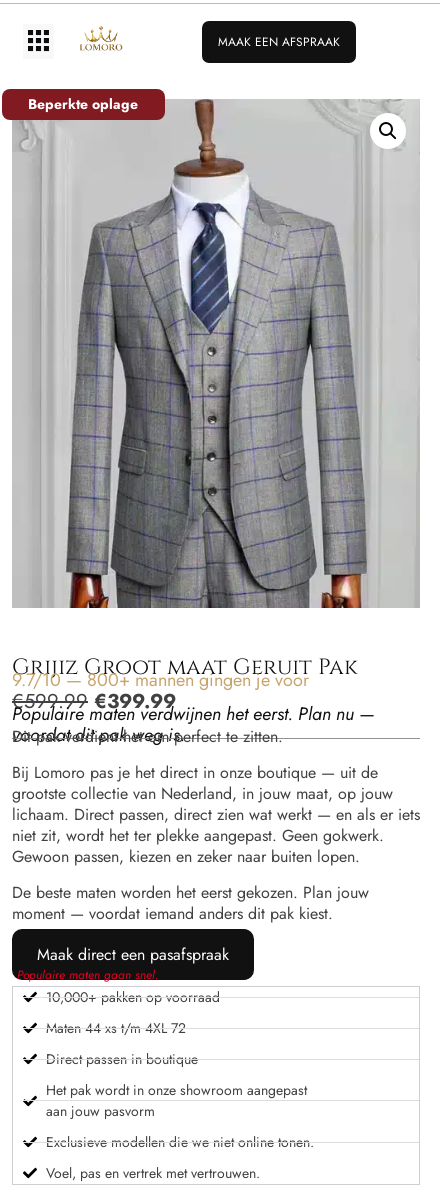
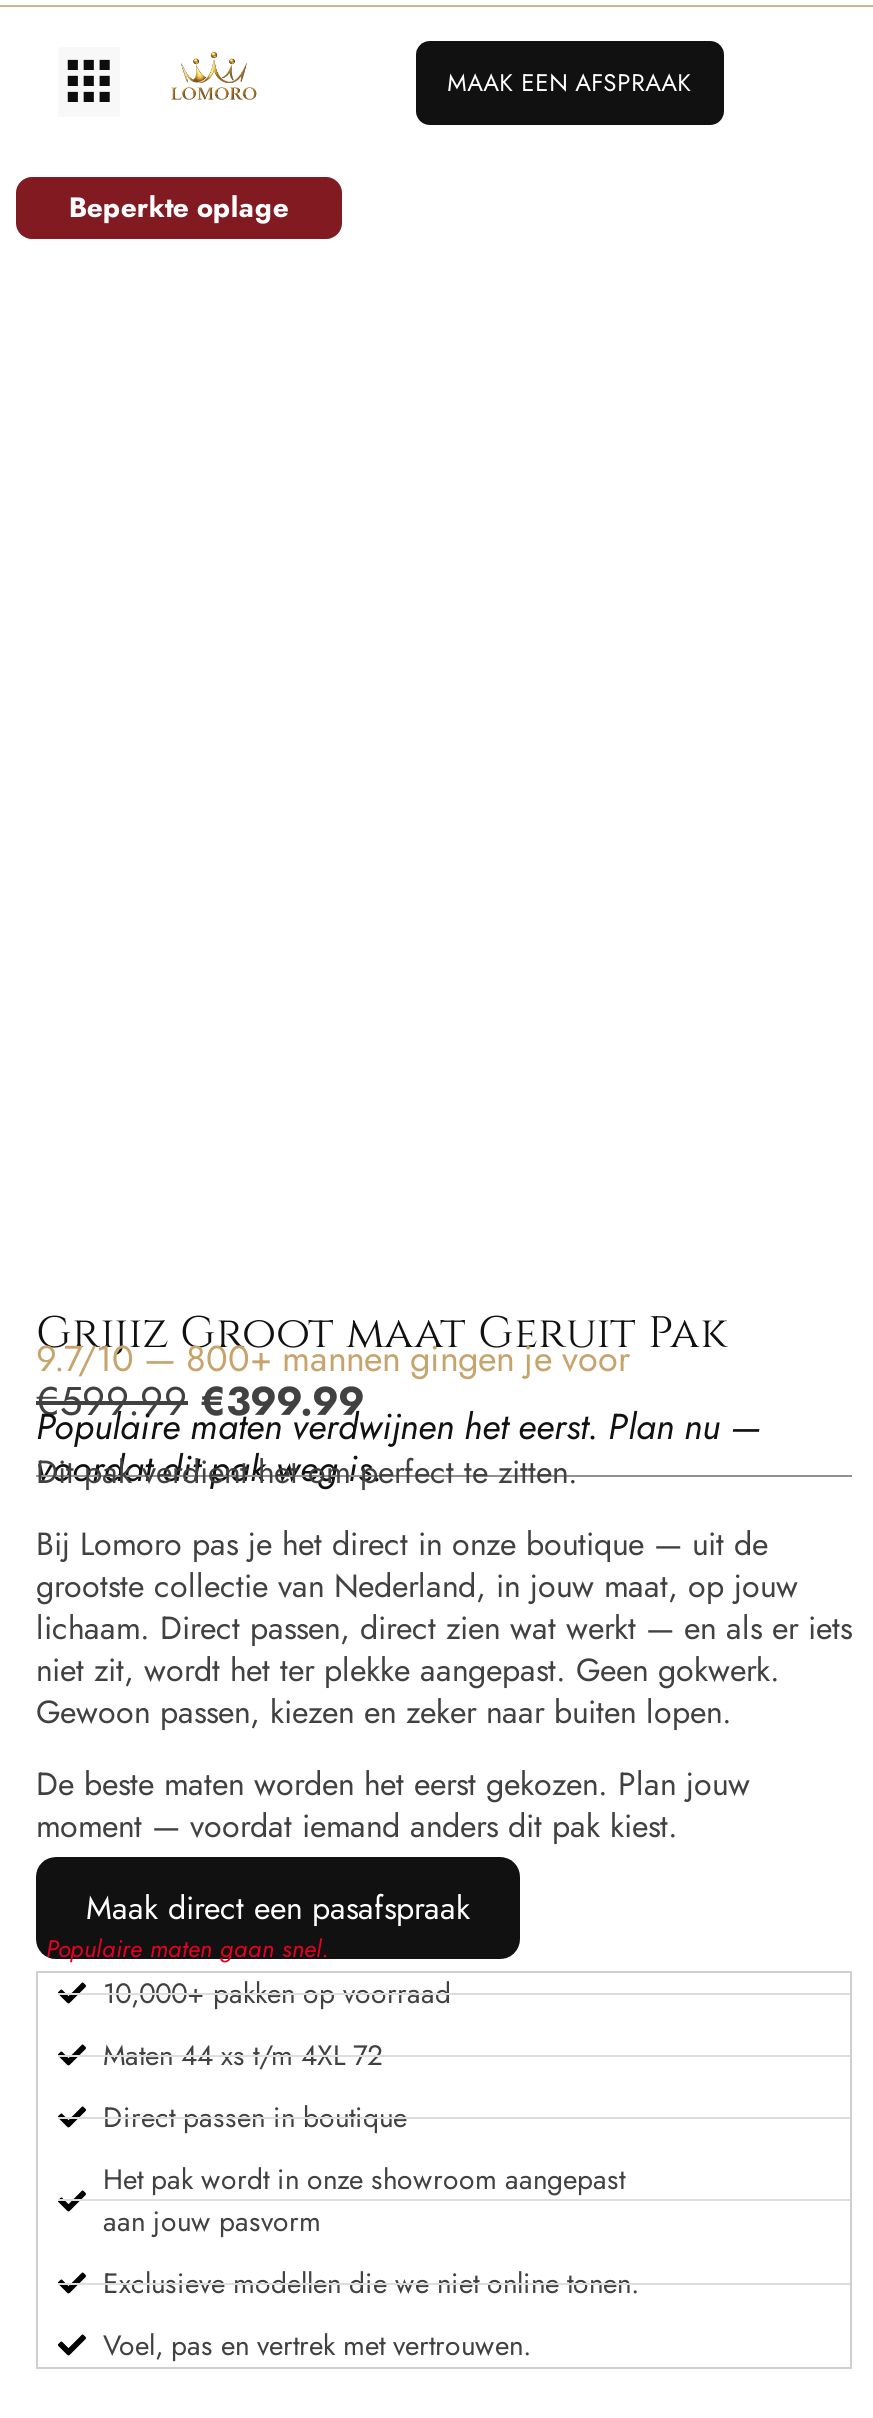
- [image]
